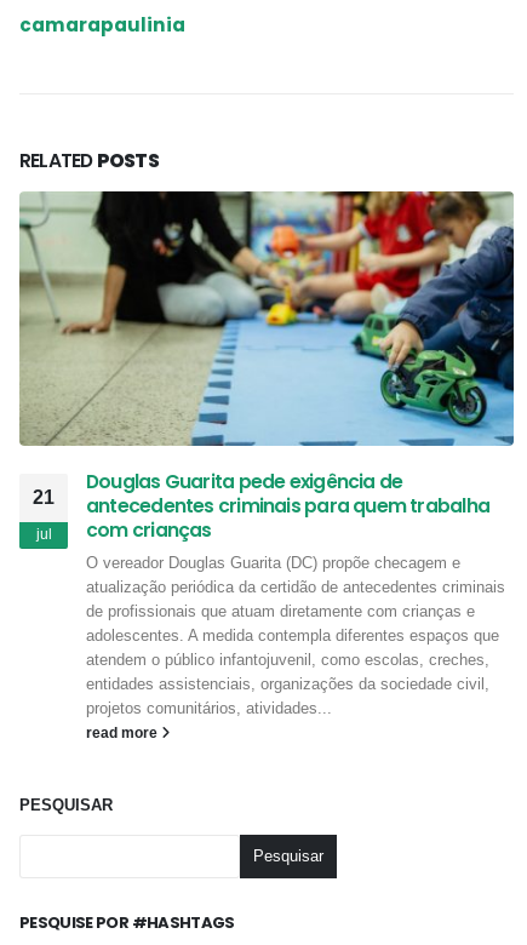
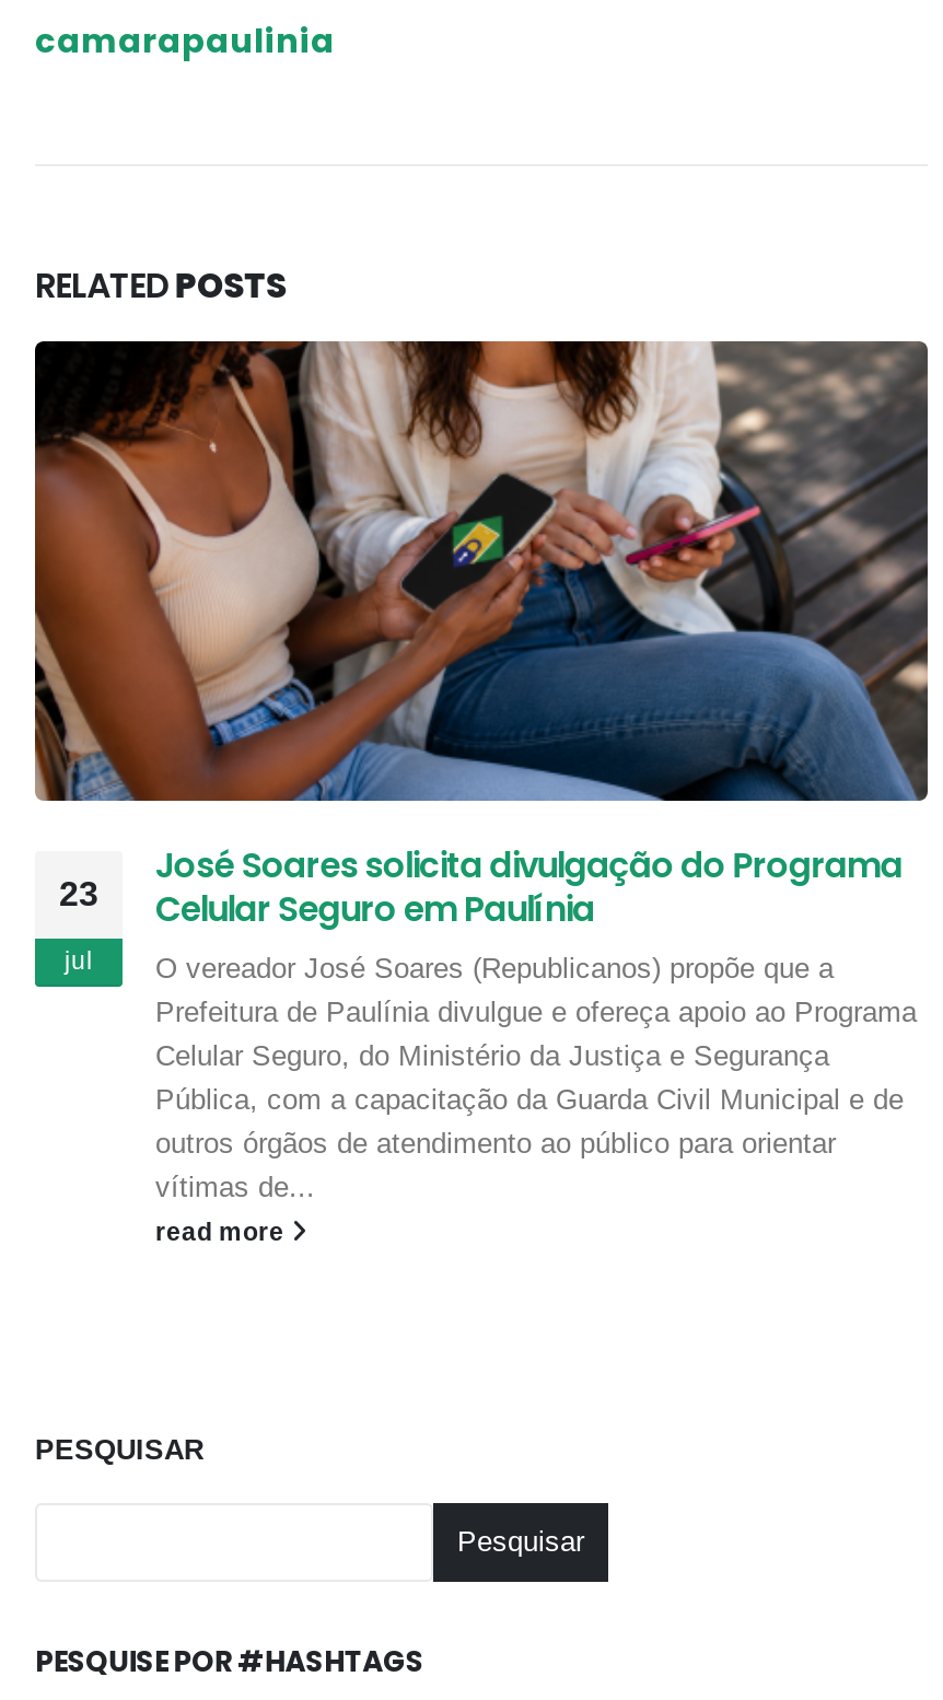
- [image]
- Douglas Guarita pede exigência de
- antecedentes criminais para quem trabalha
- com crianças
- O vereador Douglas Guarita (DC) propõe checagem e
- atualização periódica da certidão de antecedentes criminais
- de profissionais que atuam diretamente com crianças e
- adolescentes. A medida contempla diferentes espaços que
- atendem o público infantojuvenil, como escolas, creches,
- entidades assistenciais, organizações da sociedade civil,
- projetos comunitários, atividades...
+ [image]
+ José Soares solicita divulgação do Programa
+ Celular Seguro em Paulínia
+ O vereador José Soares (Republicanos) propõe que a
+ Prefeitura de Paulínia divulgue e ofereça apoio ao Programa
+ Celular Seguro, do Ministério da Justiça e Segurança
+ Pública, com a capacitação da Guarda Civil Municipal e de
+ outros órgãos de atendimento ao público para orientar
+ vítimas de...

- 21
+ 23

moved up: read more
